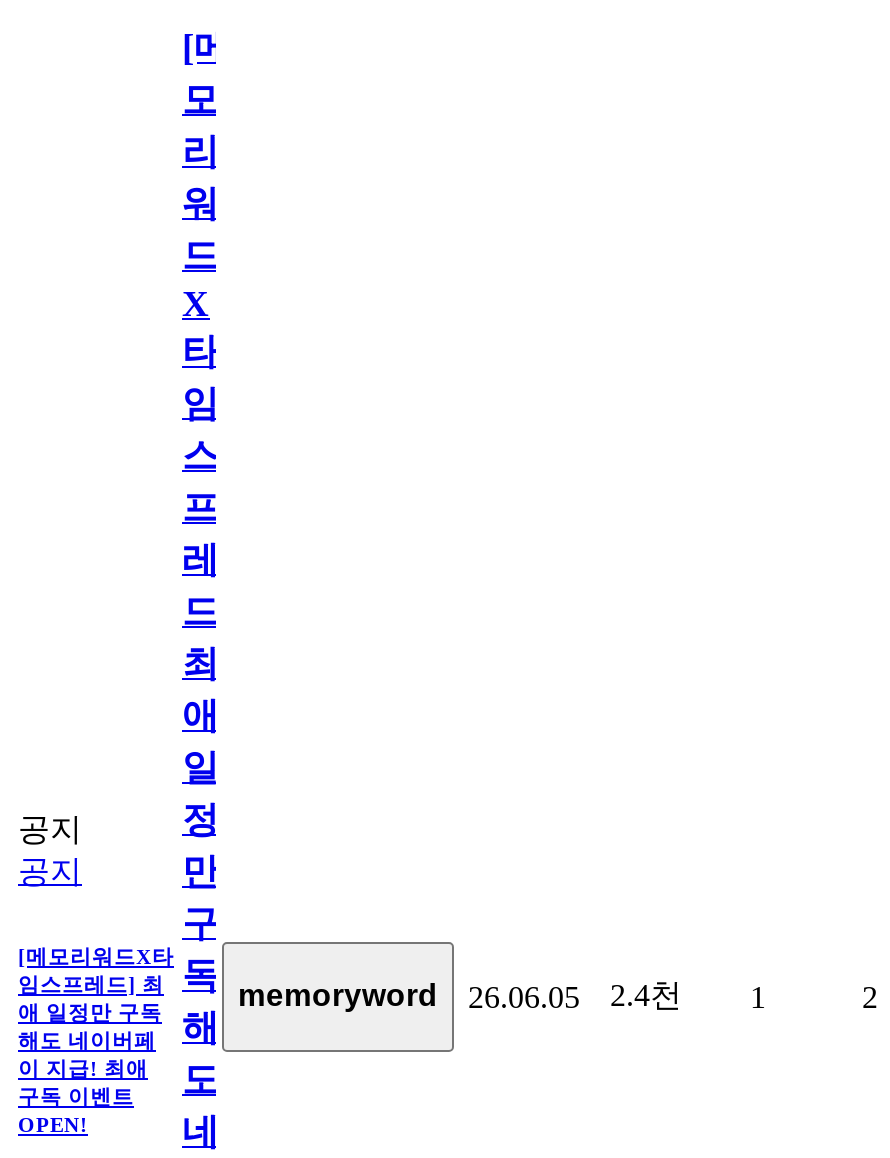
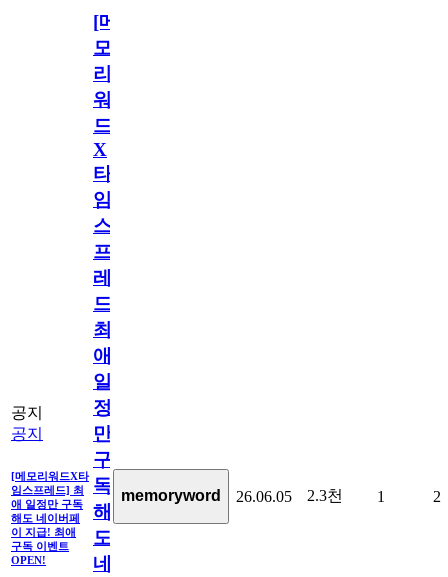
- [메모리워드X타 임스프레드] 최 독 memoryword 26.06.05 2.4천 1
+ [메모리워드X타 임스프레드] 최 독 memoryword 26.06.05 2.3천 1
